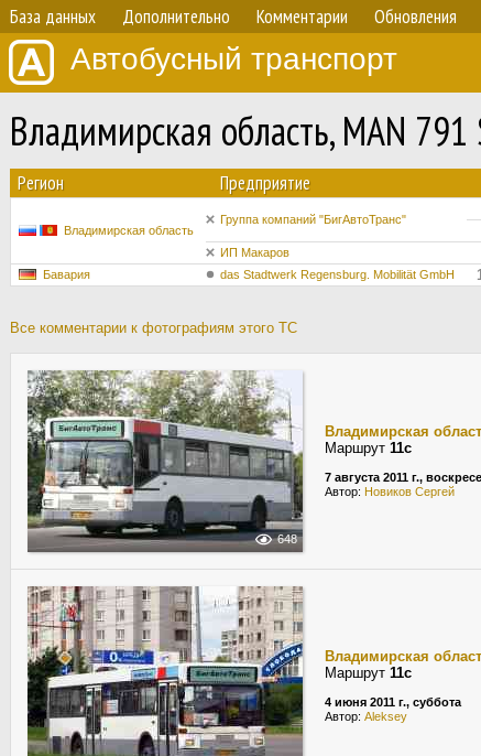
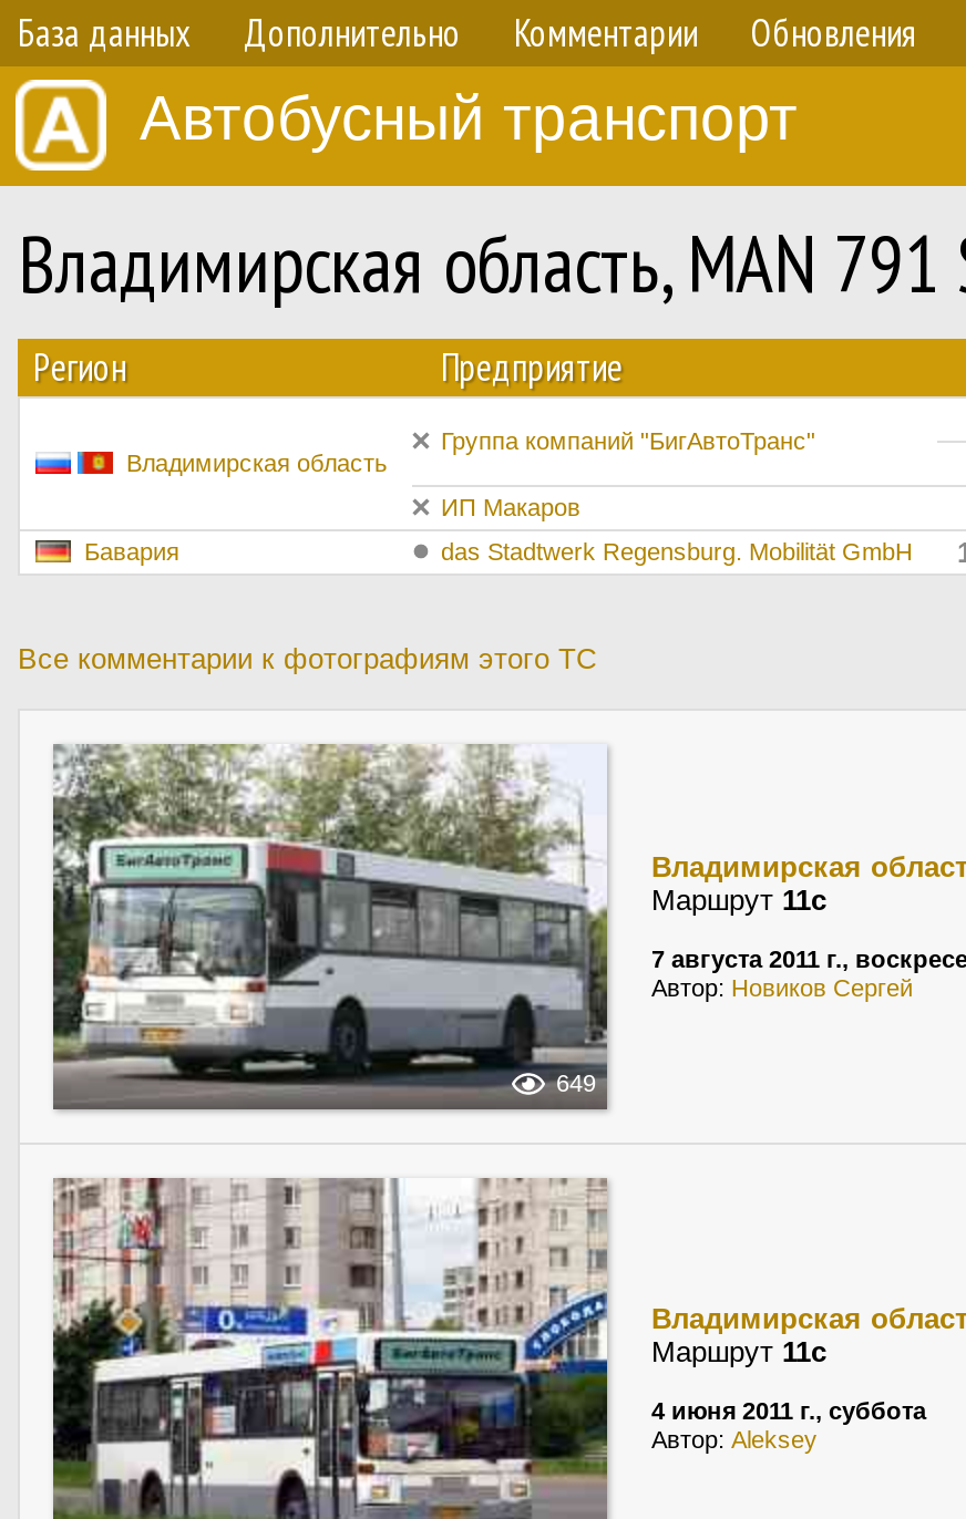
- 648
+ 649
